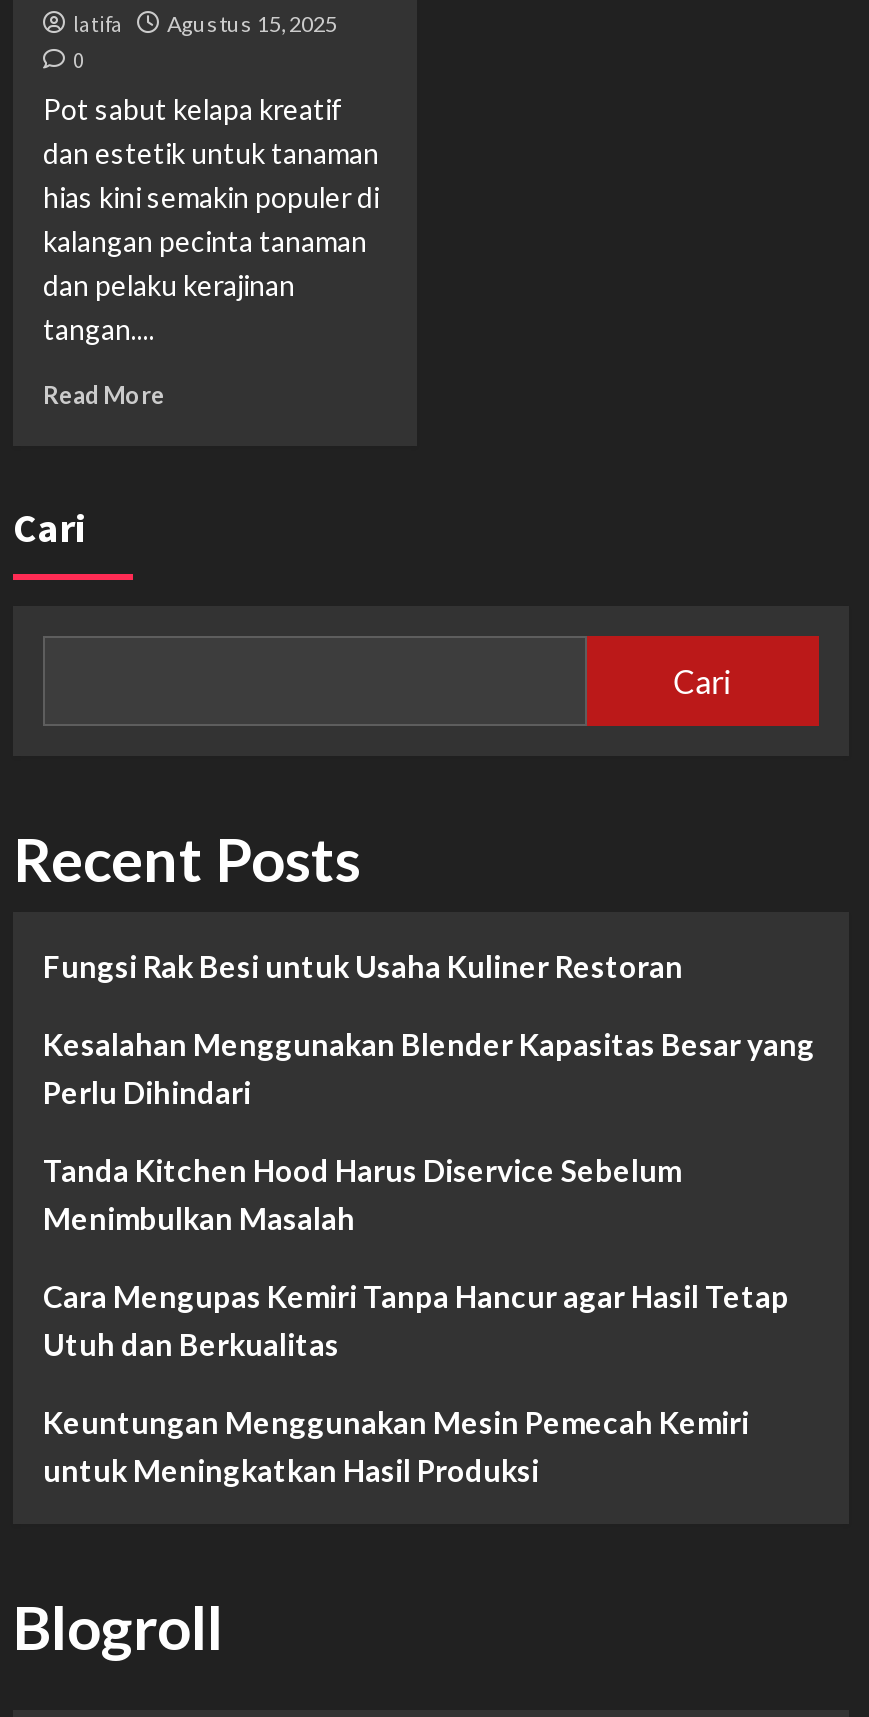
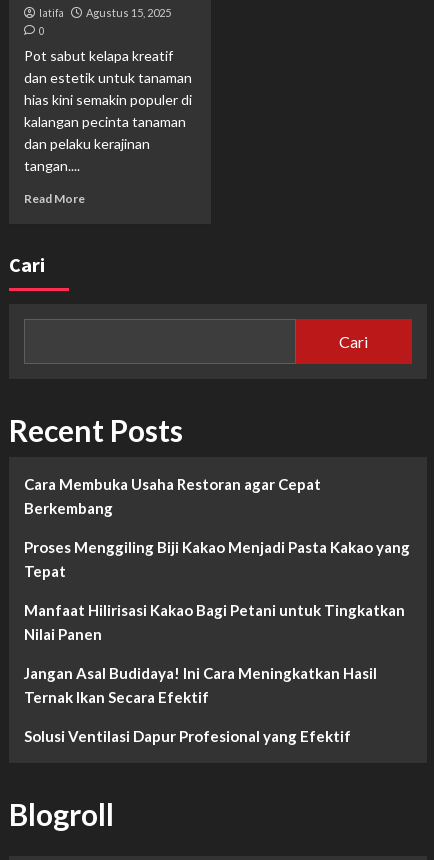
- Fungsi Rak Besi untuk Usaha Kuliner Restoran
+ Cara Membuka Usaha Restoran agar Cepat
+ Berkembang

- Kesalahan Menggunakan Blender Kapasitas Besar yang
- Perlu Dihindari
+ Proses Menggiling Biji Kakao Menjadi Pasta Kakao yang
+ Tepat

- Tanda Kitchen Hood Harus Diservice Sebelum
- Menimbulkan Masalah
+ Manfaat Hilirisasi Kakao Bagi Petani untuk Tingkatkan
+ Nilai Panen

- Cara Mengupas Kemiri Tanpa Hancur agar Hasil Tetap
- Utuh dan Berkualitas
+ Jangan Asal Budidaya! Ini Cara Meningkatkan Hasil
+ Ternak Ikan Secara Efektif

- Keuntungan Menggunakan Mesin Pemecah Kemiri
- untuk Meningkatkan Hasil Produksi
+ Solusi Ventilasi Dapur Profesional yang Efektif
